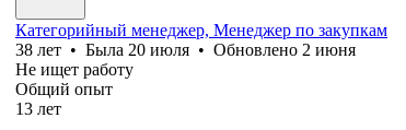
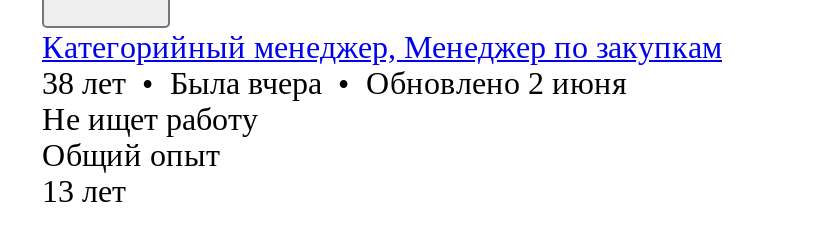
- 38 лет • Была 20 июля • Обновлено 2 июня
+ 38 лет • Была вчера • Обновлено 2 июня
